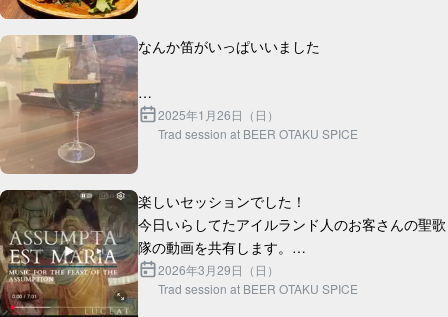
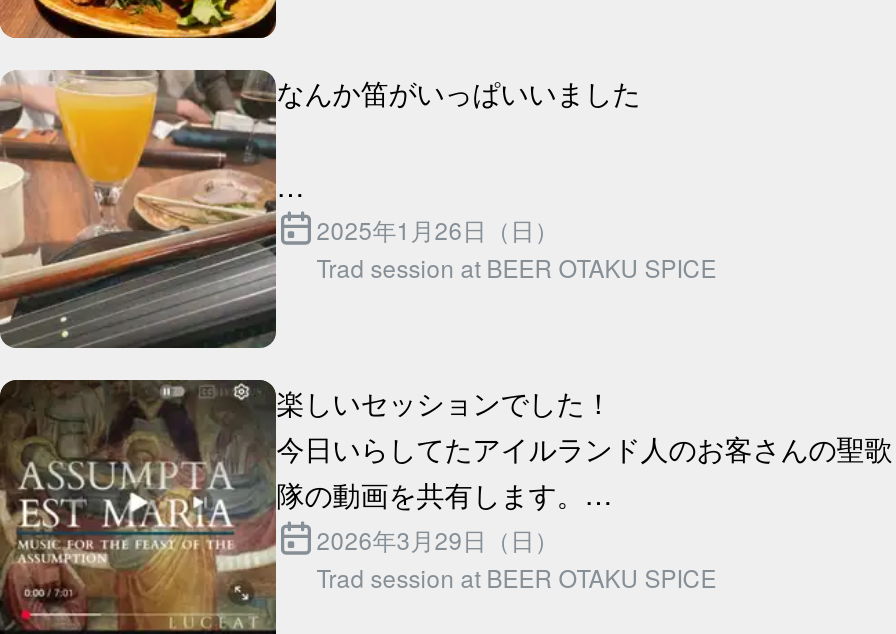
- [image]
+ [image]
